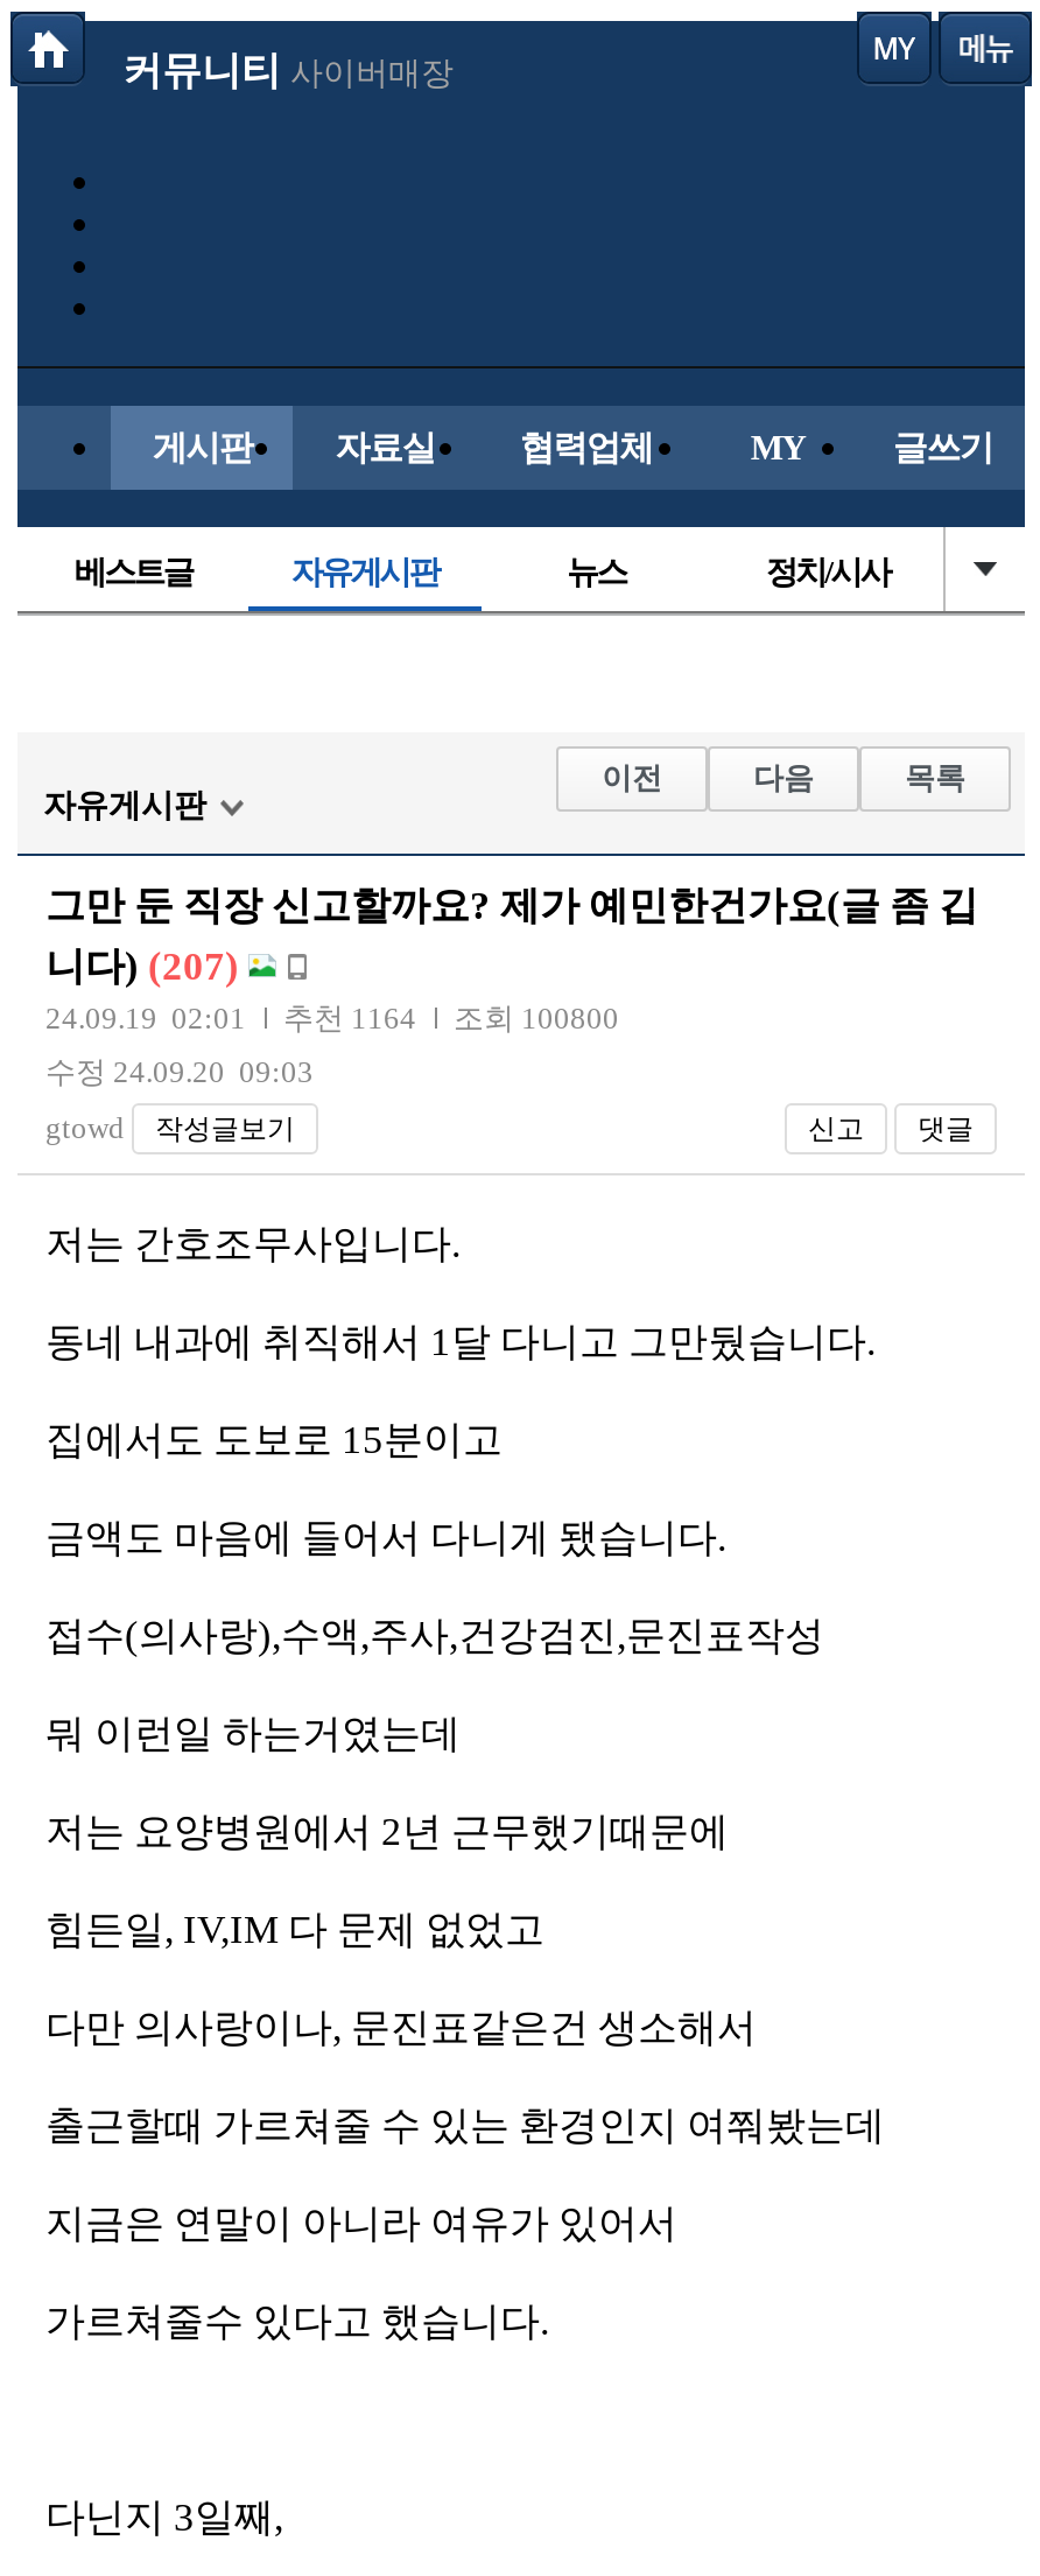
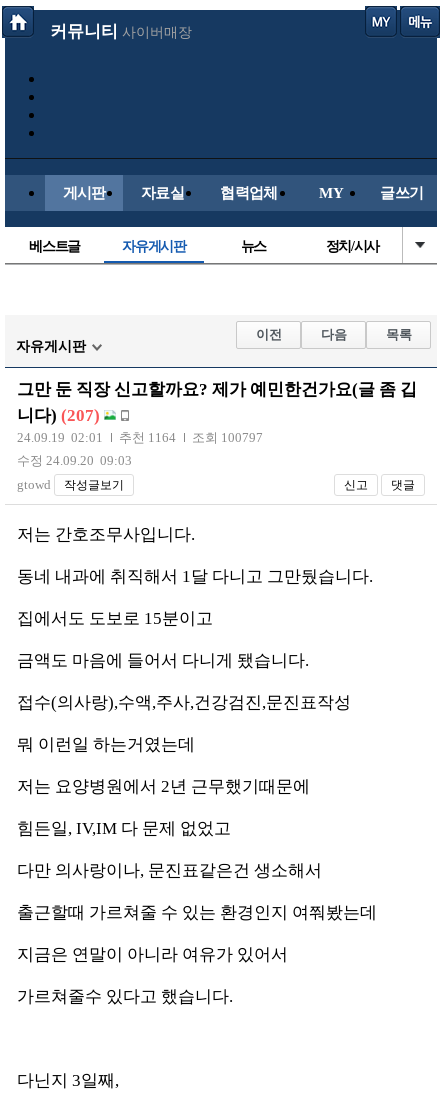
- 24.09.19 02:01 추천 1164 조회 100800
+ 24.09.19 02:01 추천 1164 조회 100797
